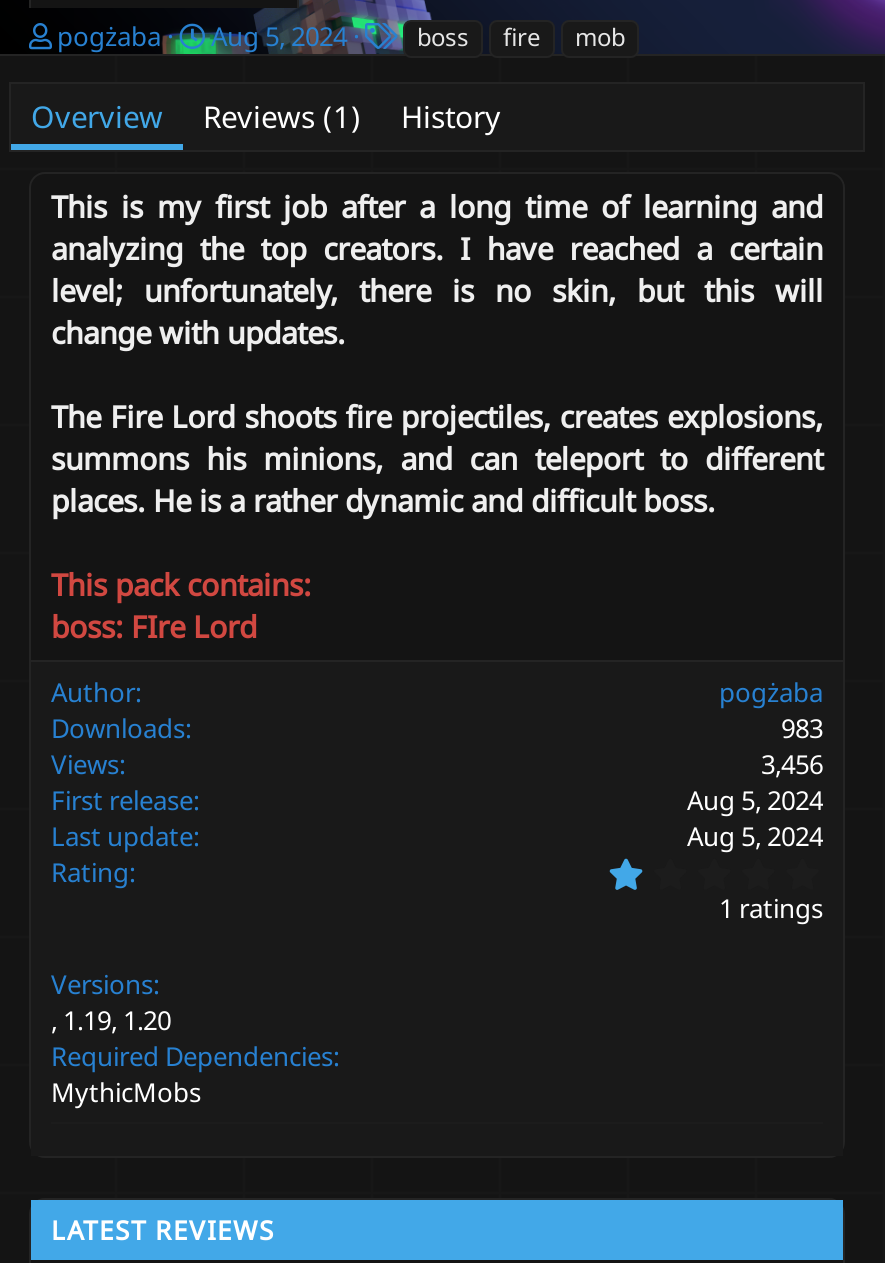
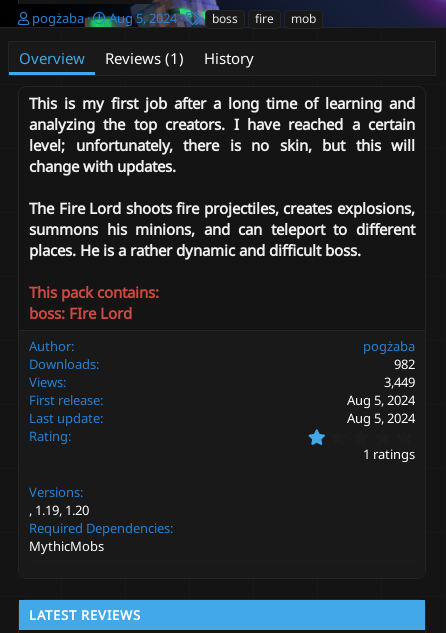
- 983
+ 982

- 3,456
+ 3,449
